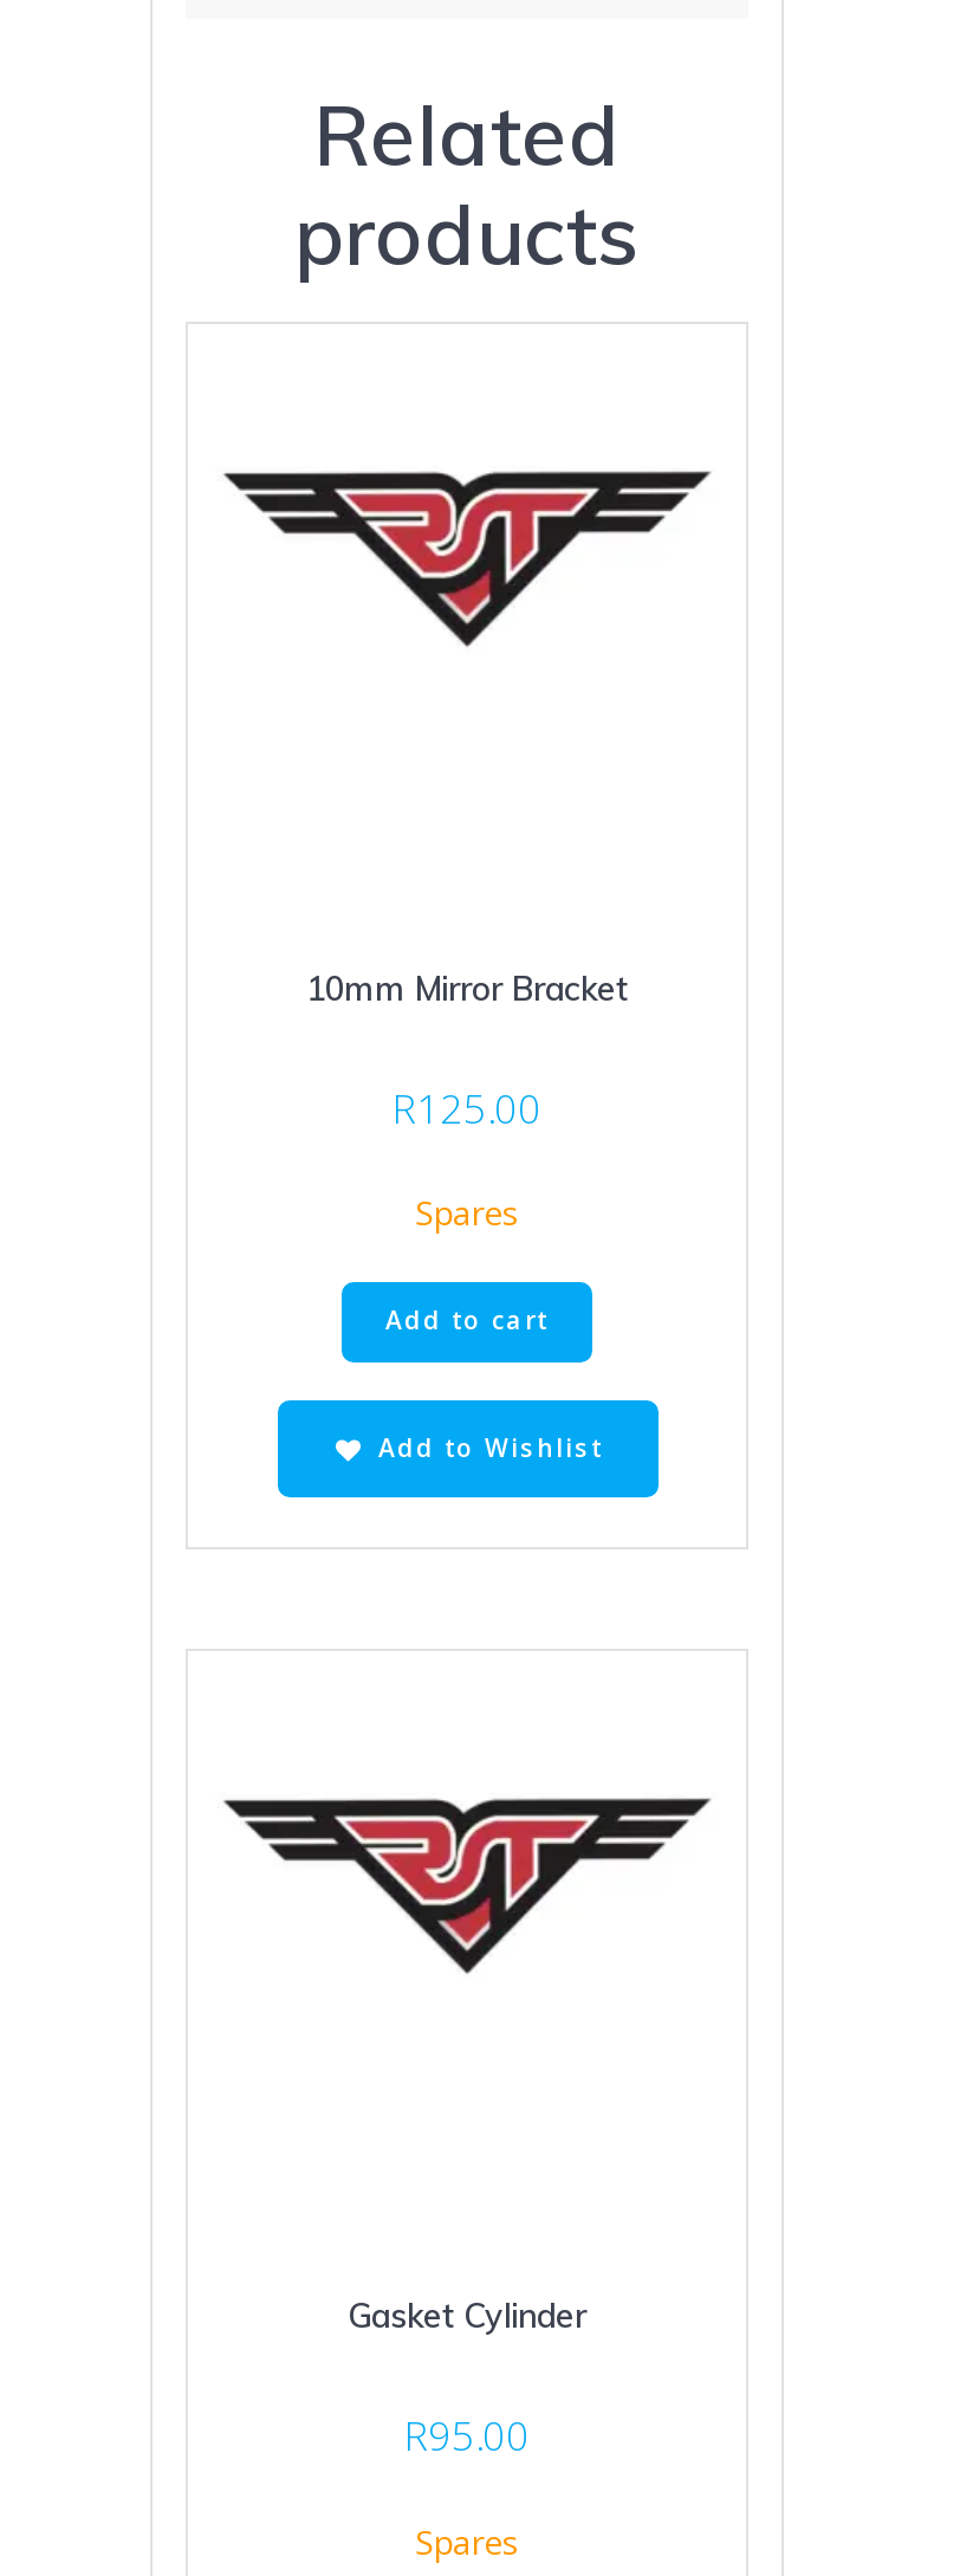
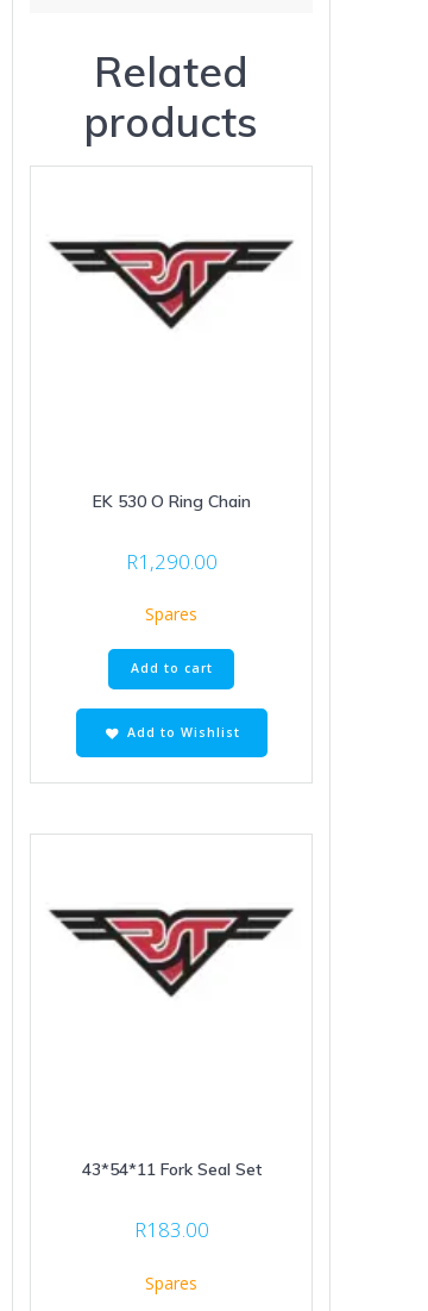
- 10mm Mirror Bracket
+ EK 530 O Ring Chain

- R125.00
+ R1,290.00

- Gasket Cylinder
+ 43*54*11 Fork Seal Set

- R95.00
+ R183.00
